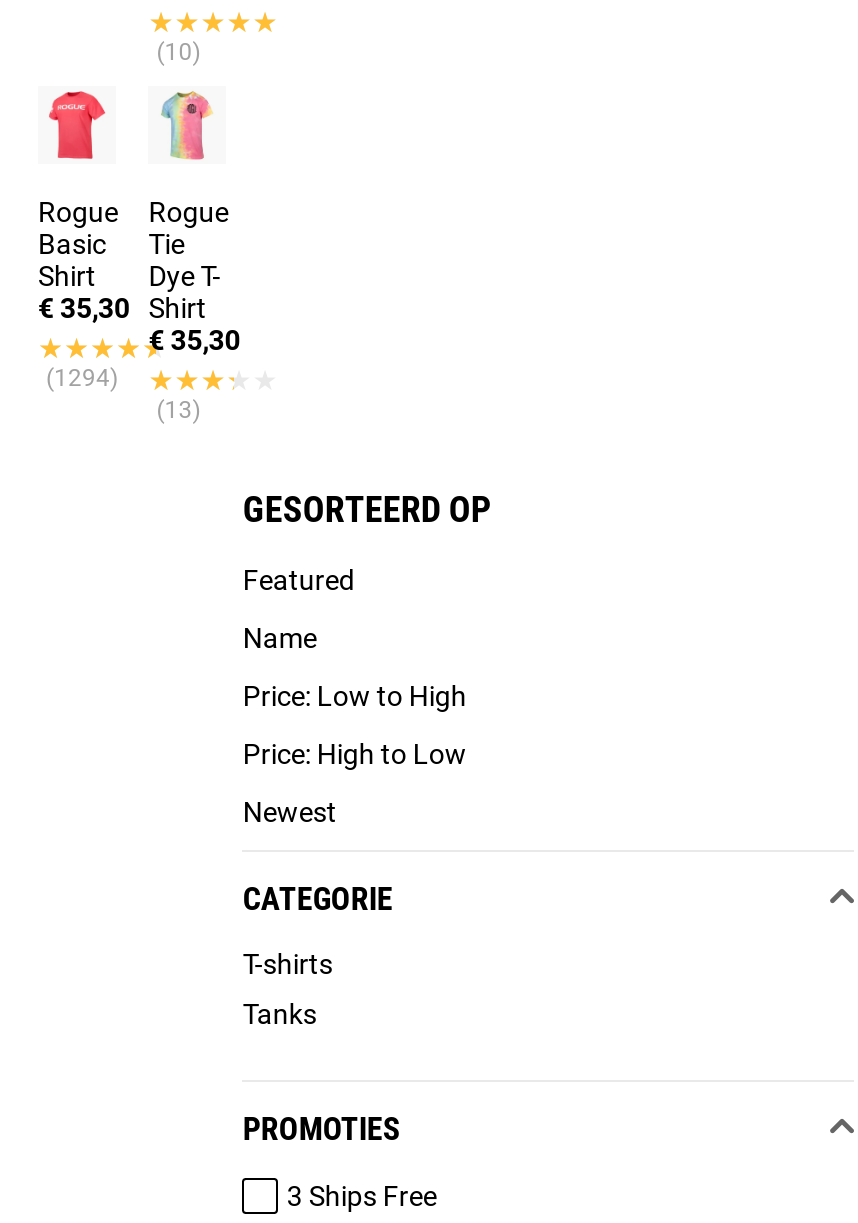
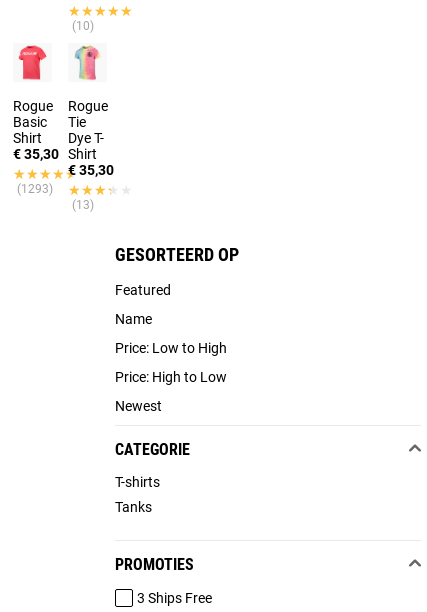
- (1294)
+ (1293)
